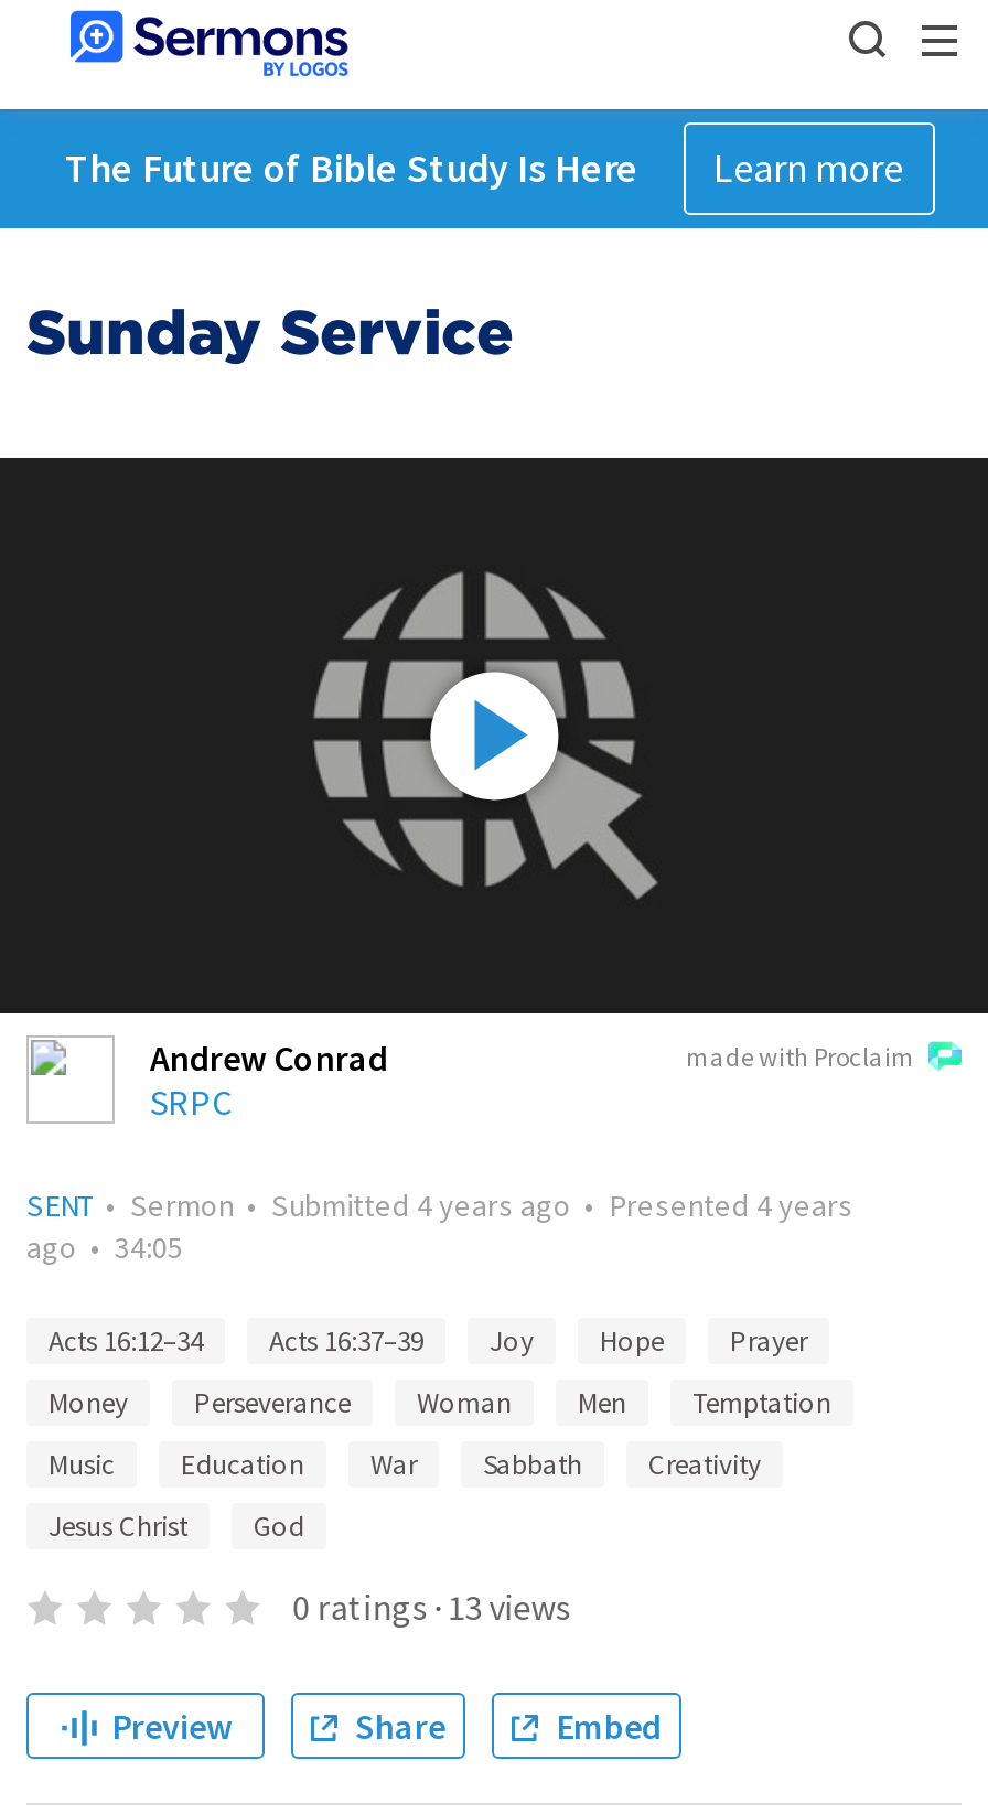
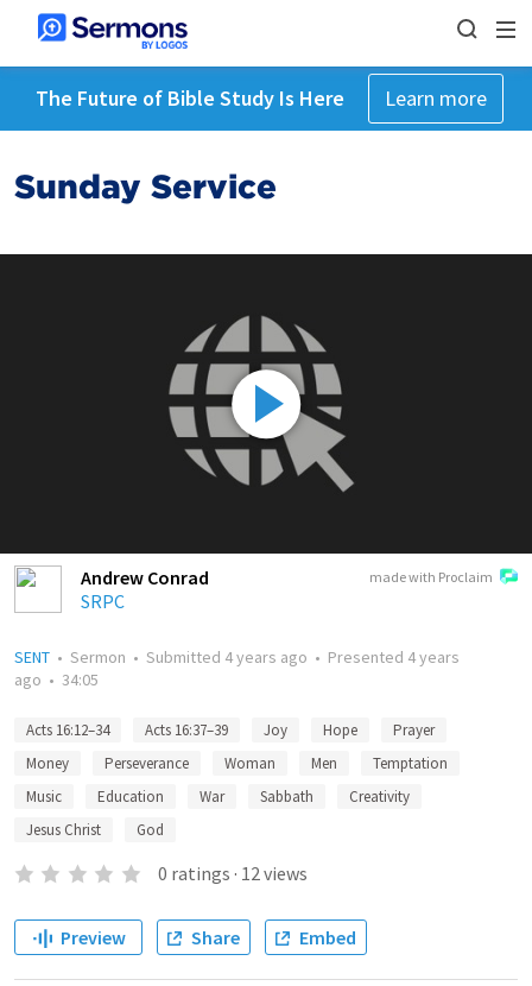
- 0 ratings · 13 views
+ 0 ratings · 12 views
